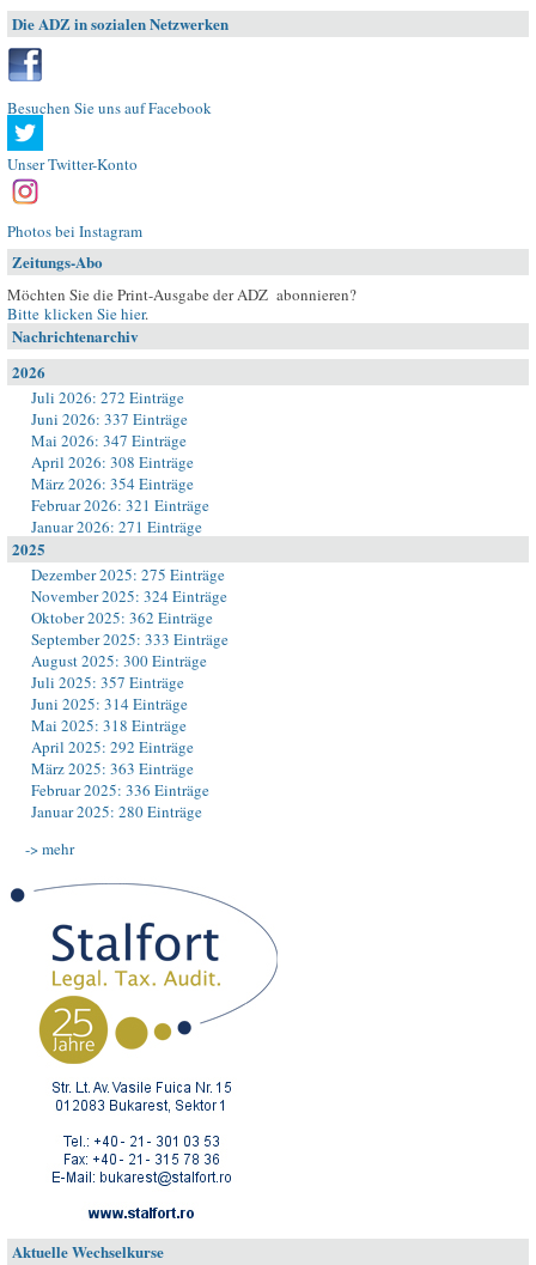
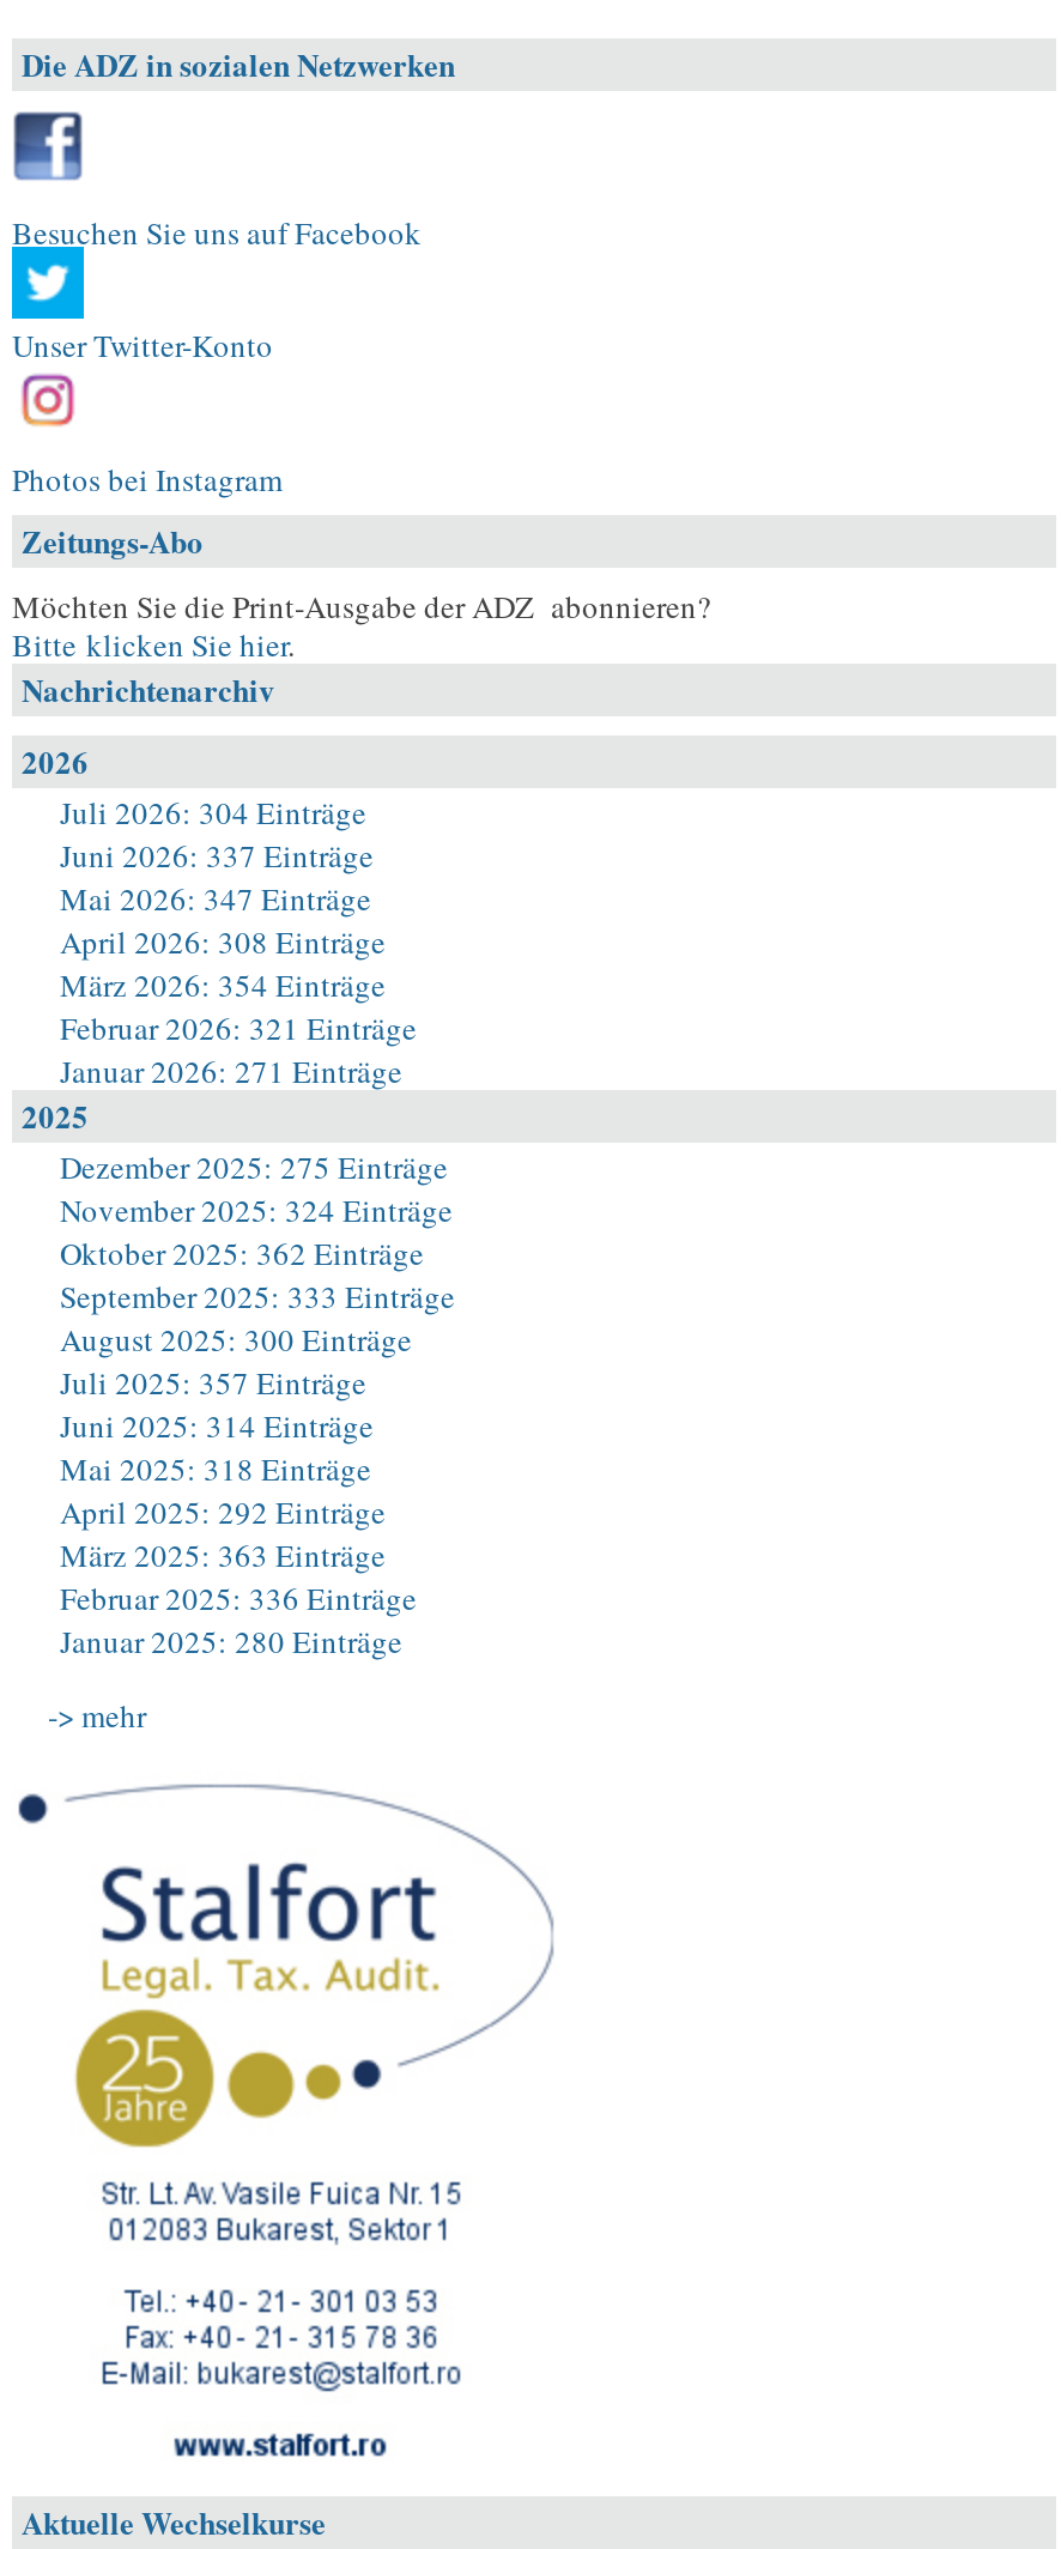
- Juli 2026: 272 Einträge
+ Juli 2026: 304 Einträge
